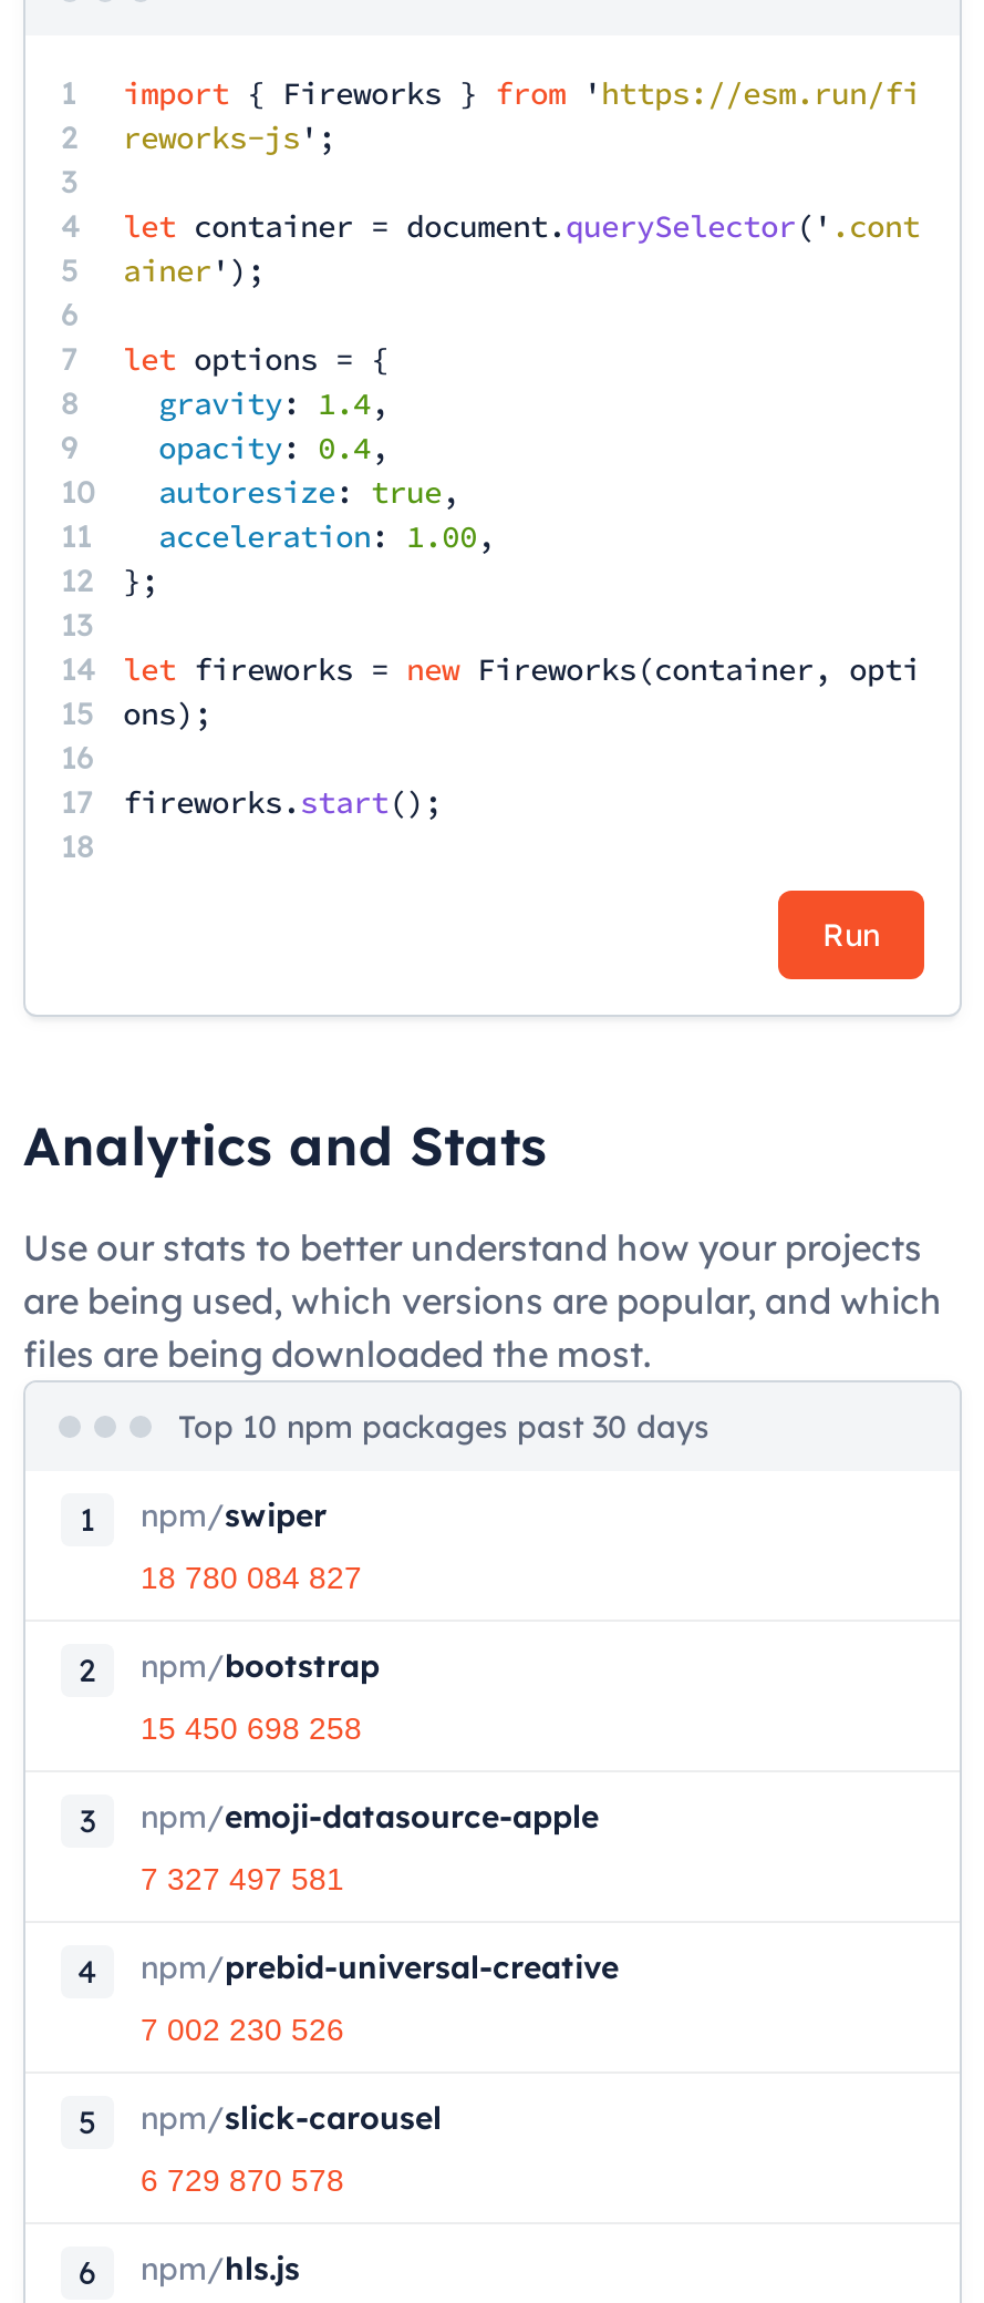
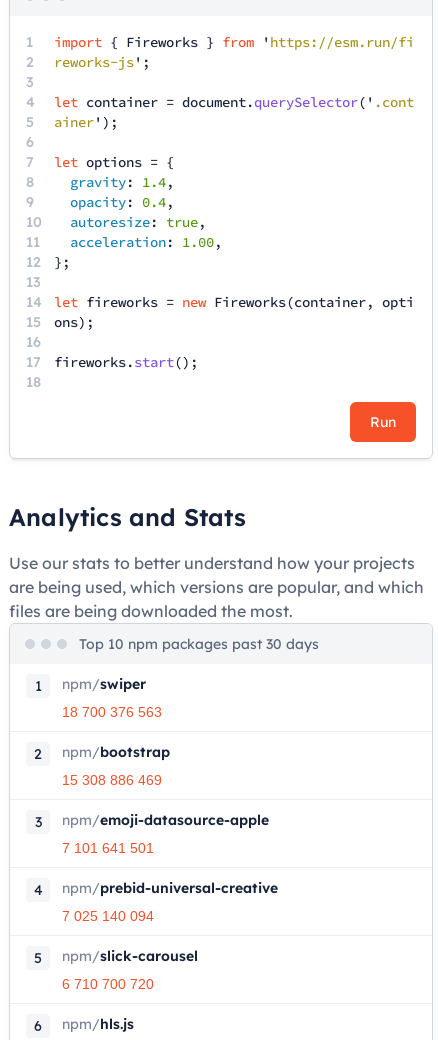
- 18 780 084 827
+ 18 700 376 563

- 15 450 698 258
+ 15 308 886 469

- 7 327 497 581
+ 7 101 641 501

- 7 002 230 526
+ 7 025 140 094

- 6 729 870 578
+ 6 710 700 720
